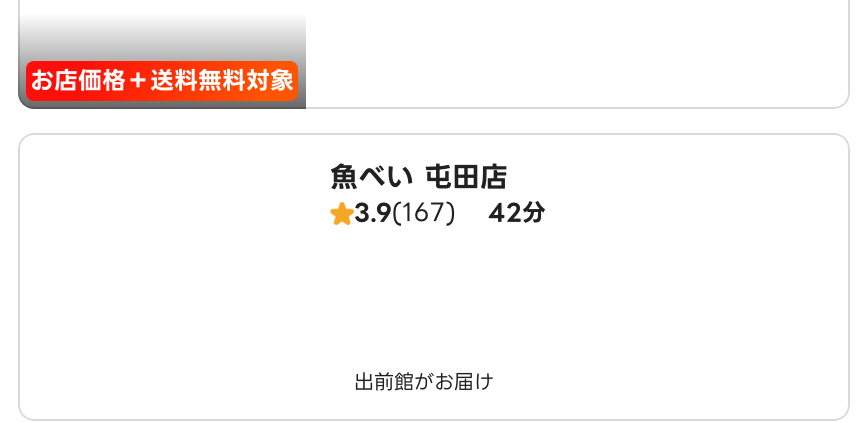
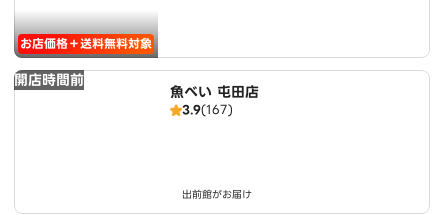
+ 開店時間前

- 42分
